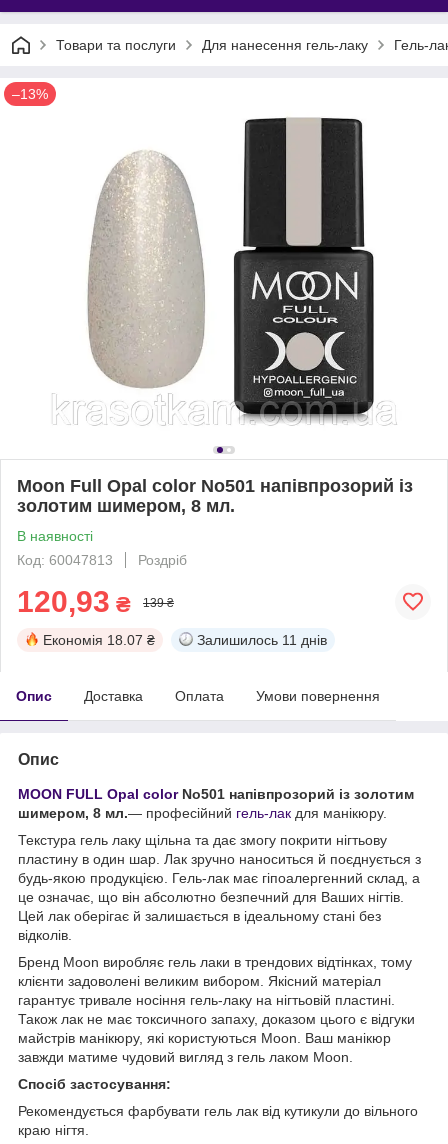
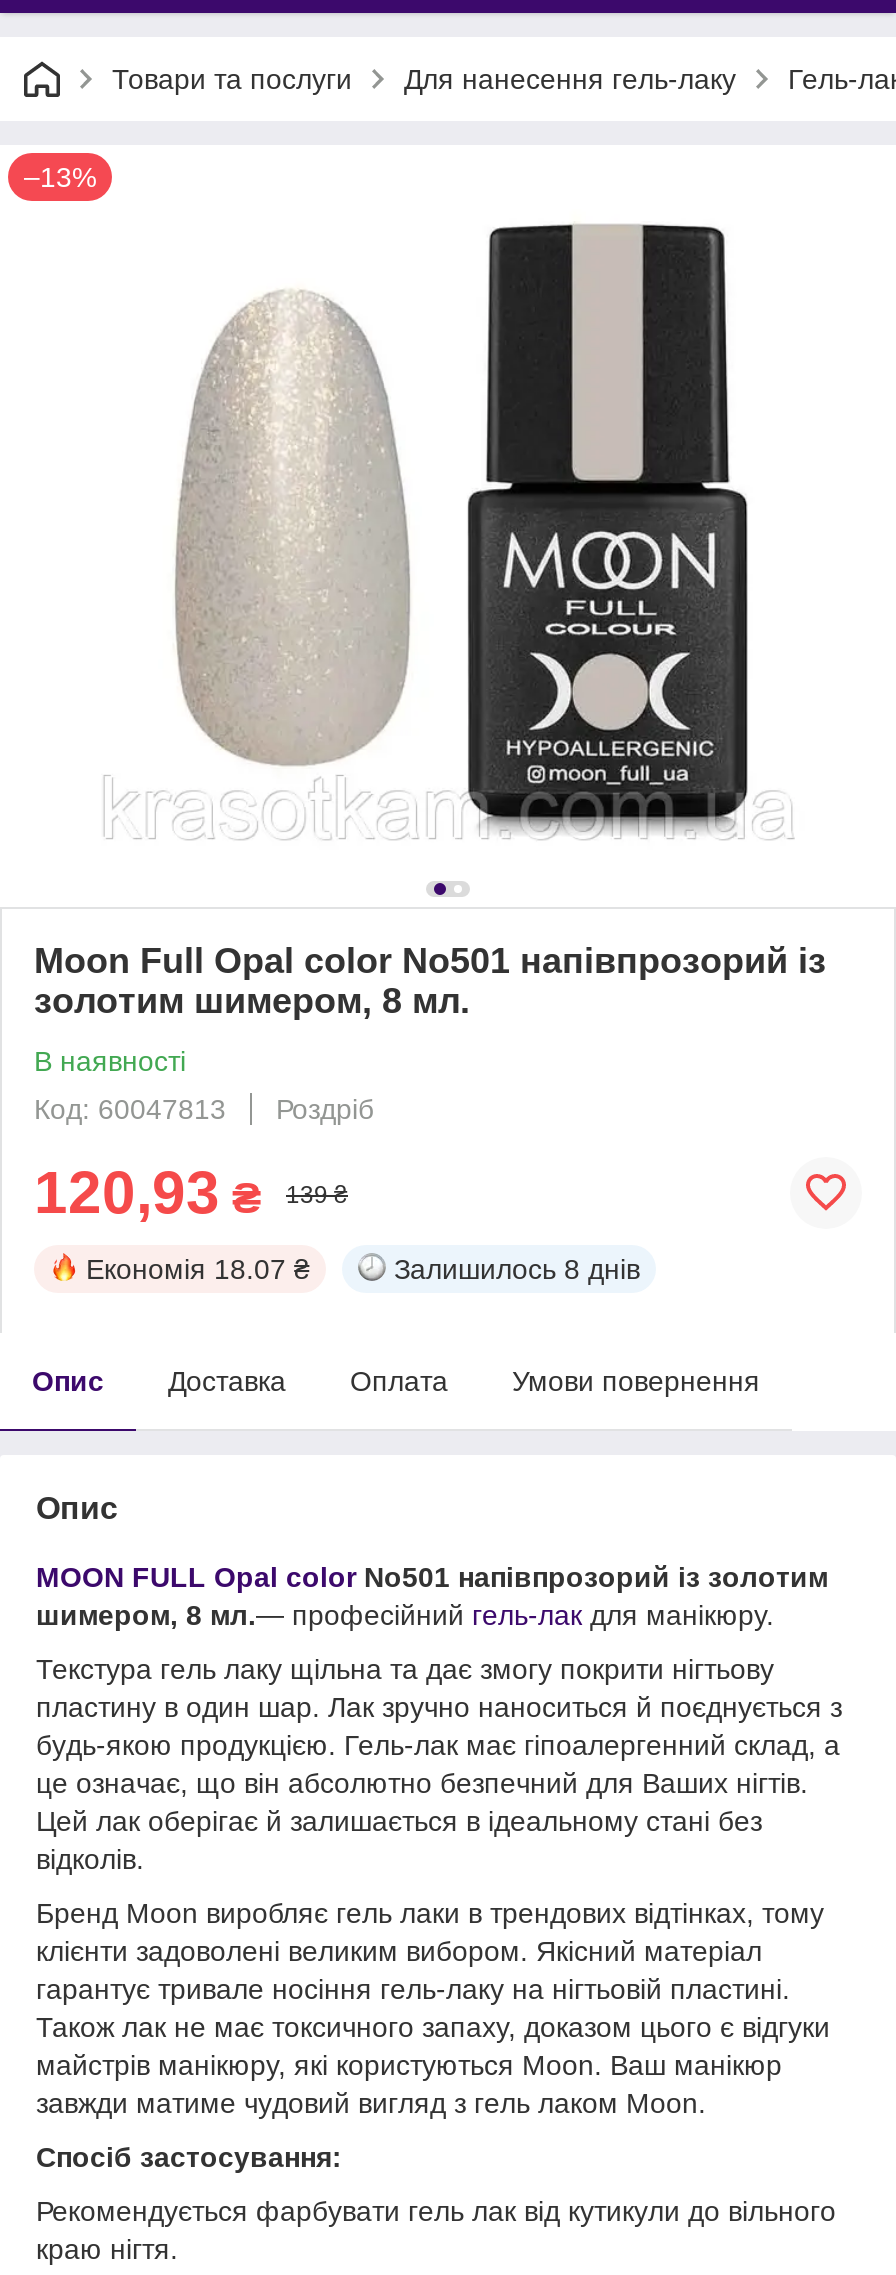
- Залишилось 11 днів
+ Залишилось 8 днів
